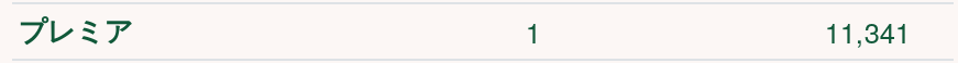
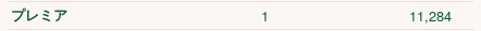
- 11,341
+ 11,284
